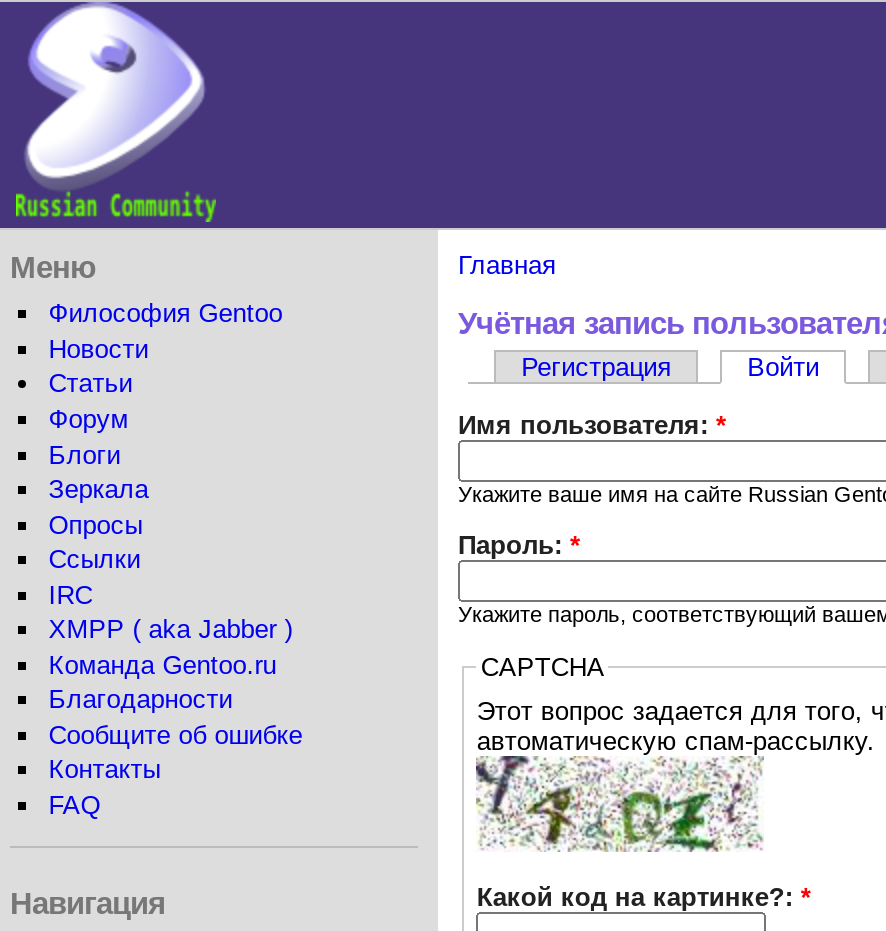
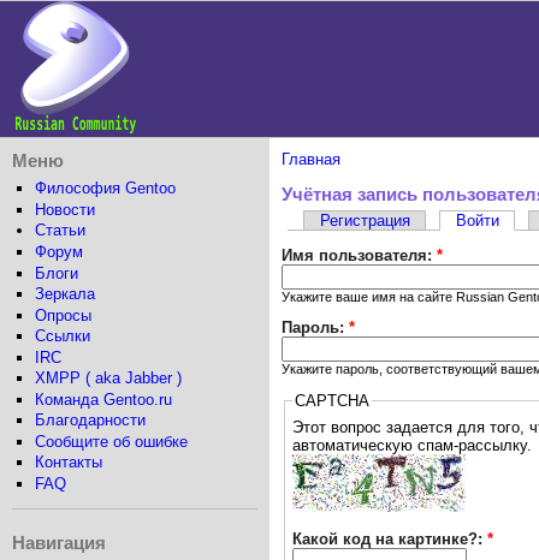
- [image]
+ [image]
